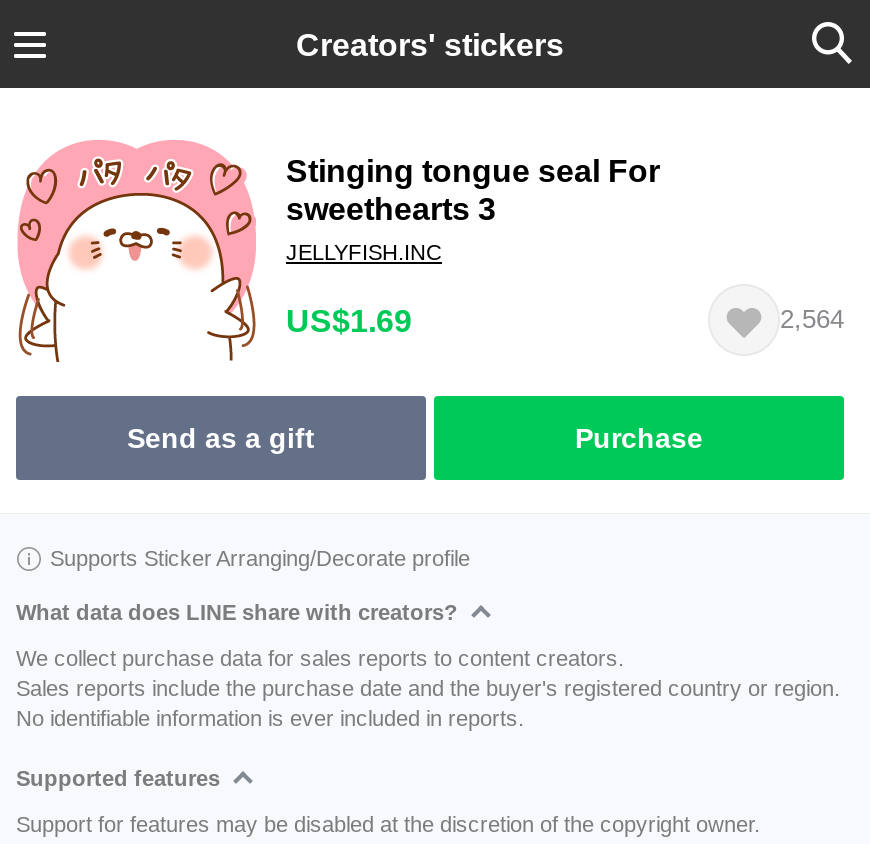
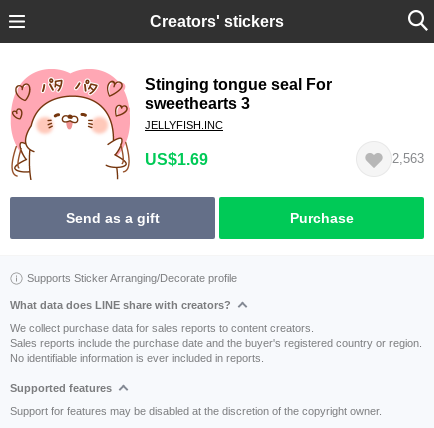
- 2,564
+ 2,563
